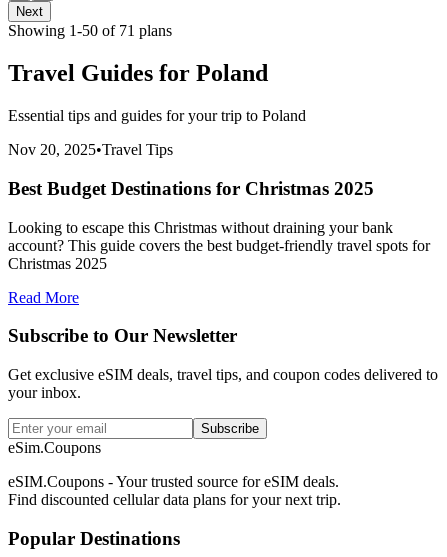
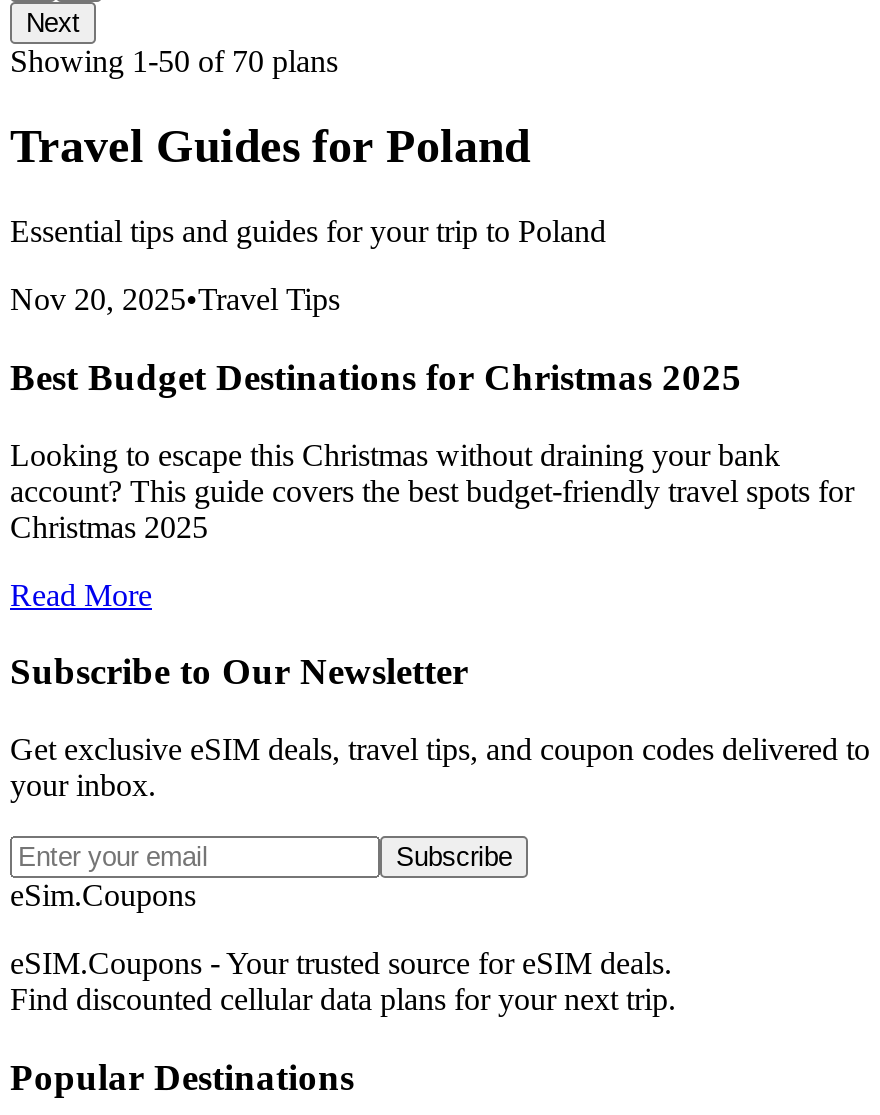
- Showing 1 -50 of 71 plans
+ Showing 1 -50 of 70 plans
